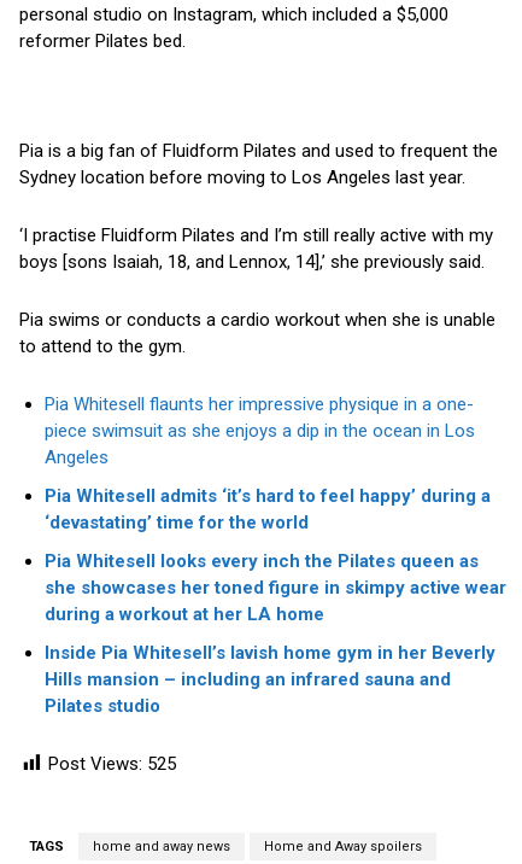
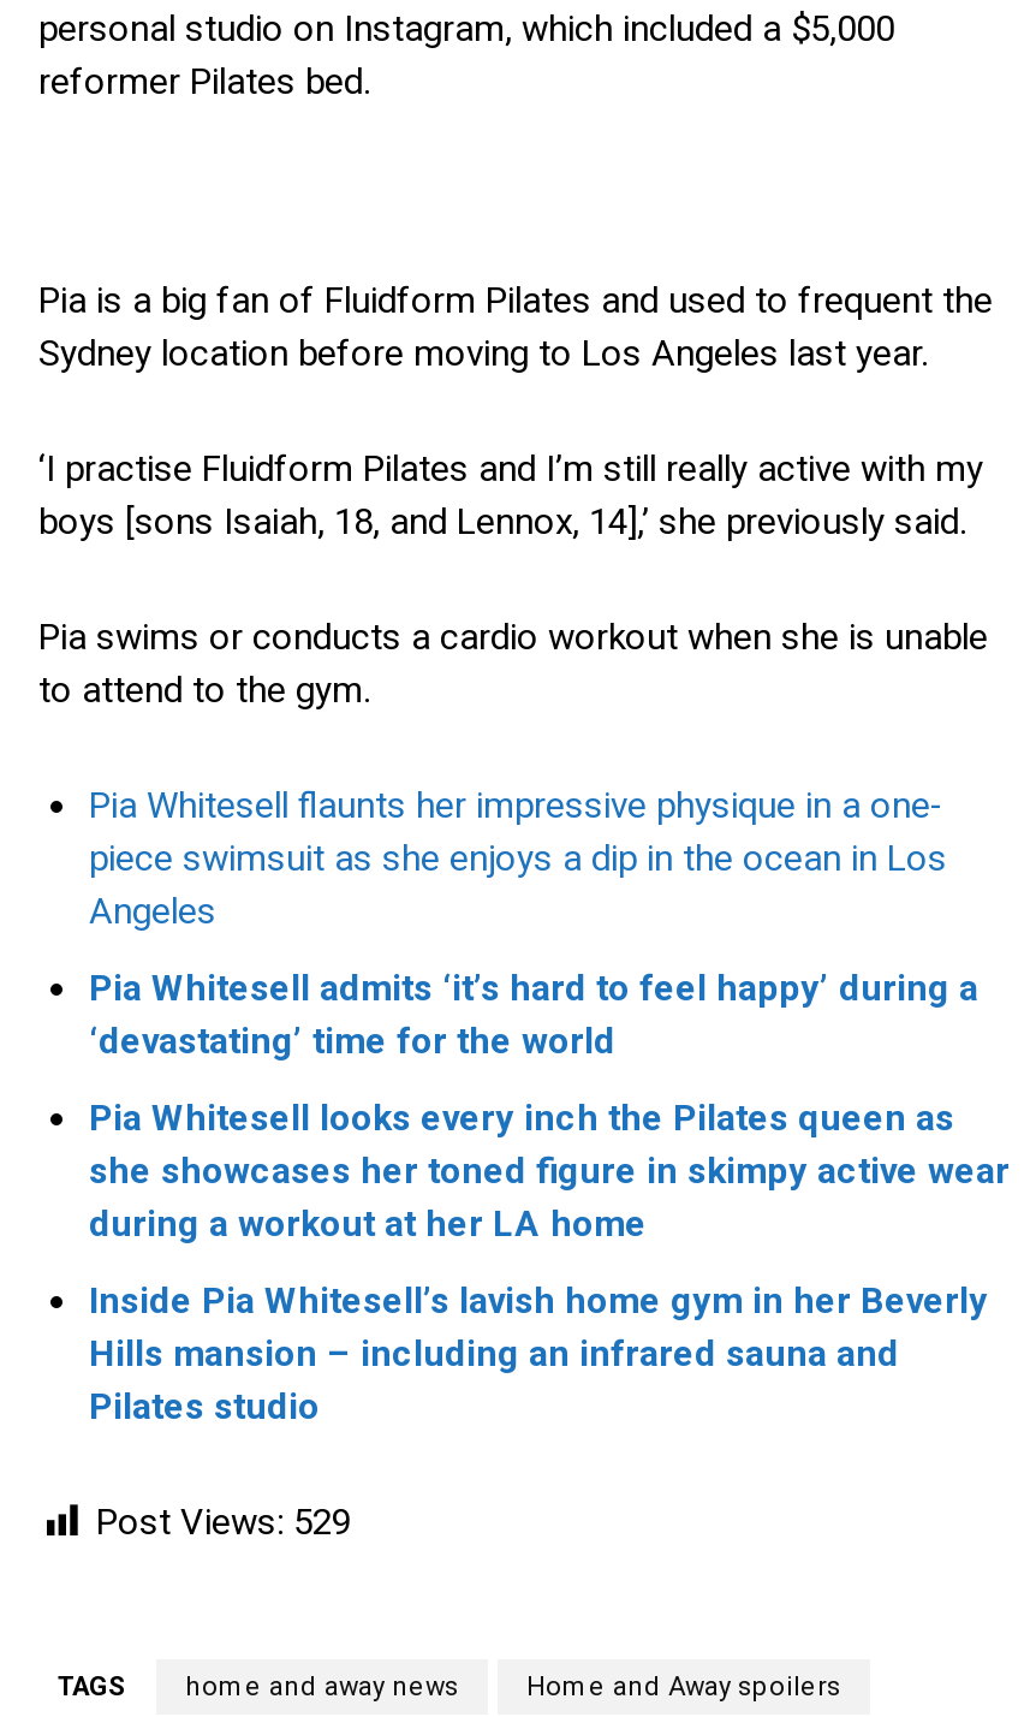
- Post Views: 525
+ Post Views: 529
